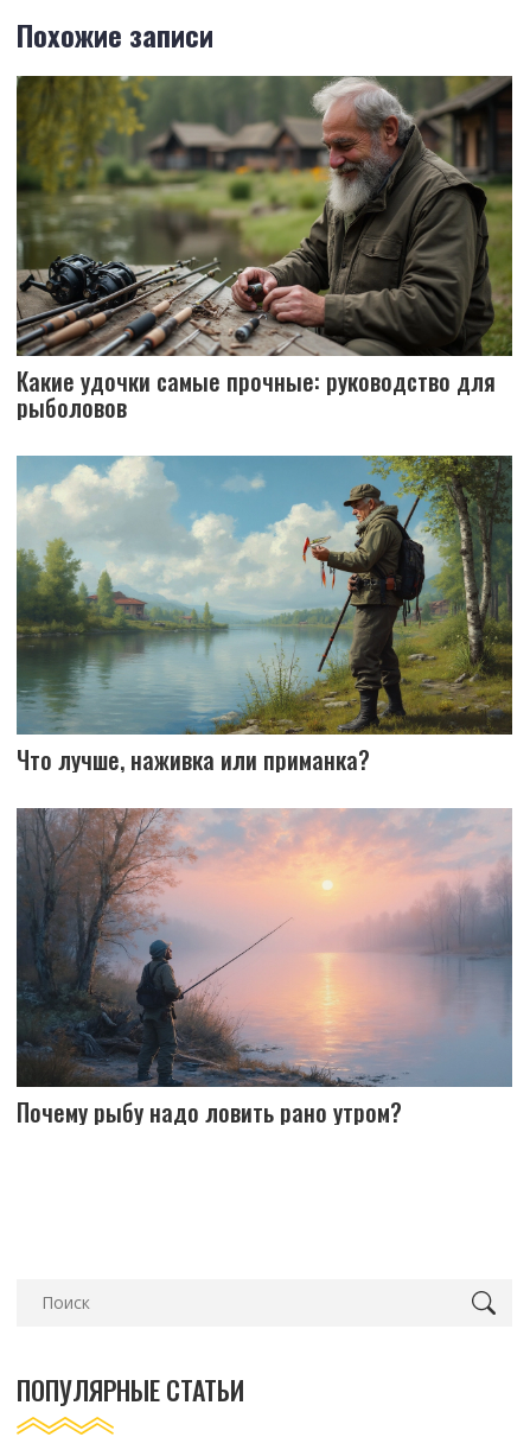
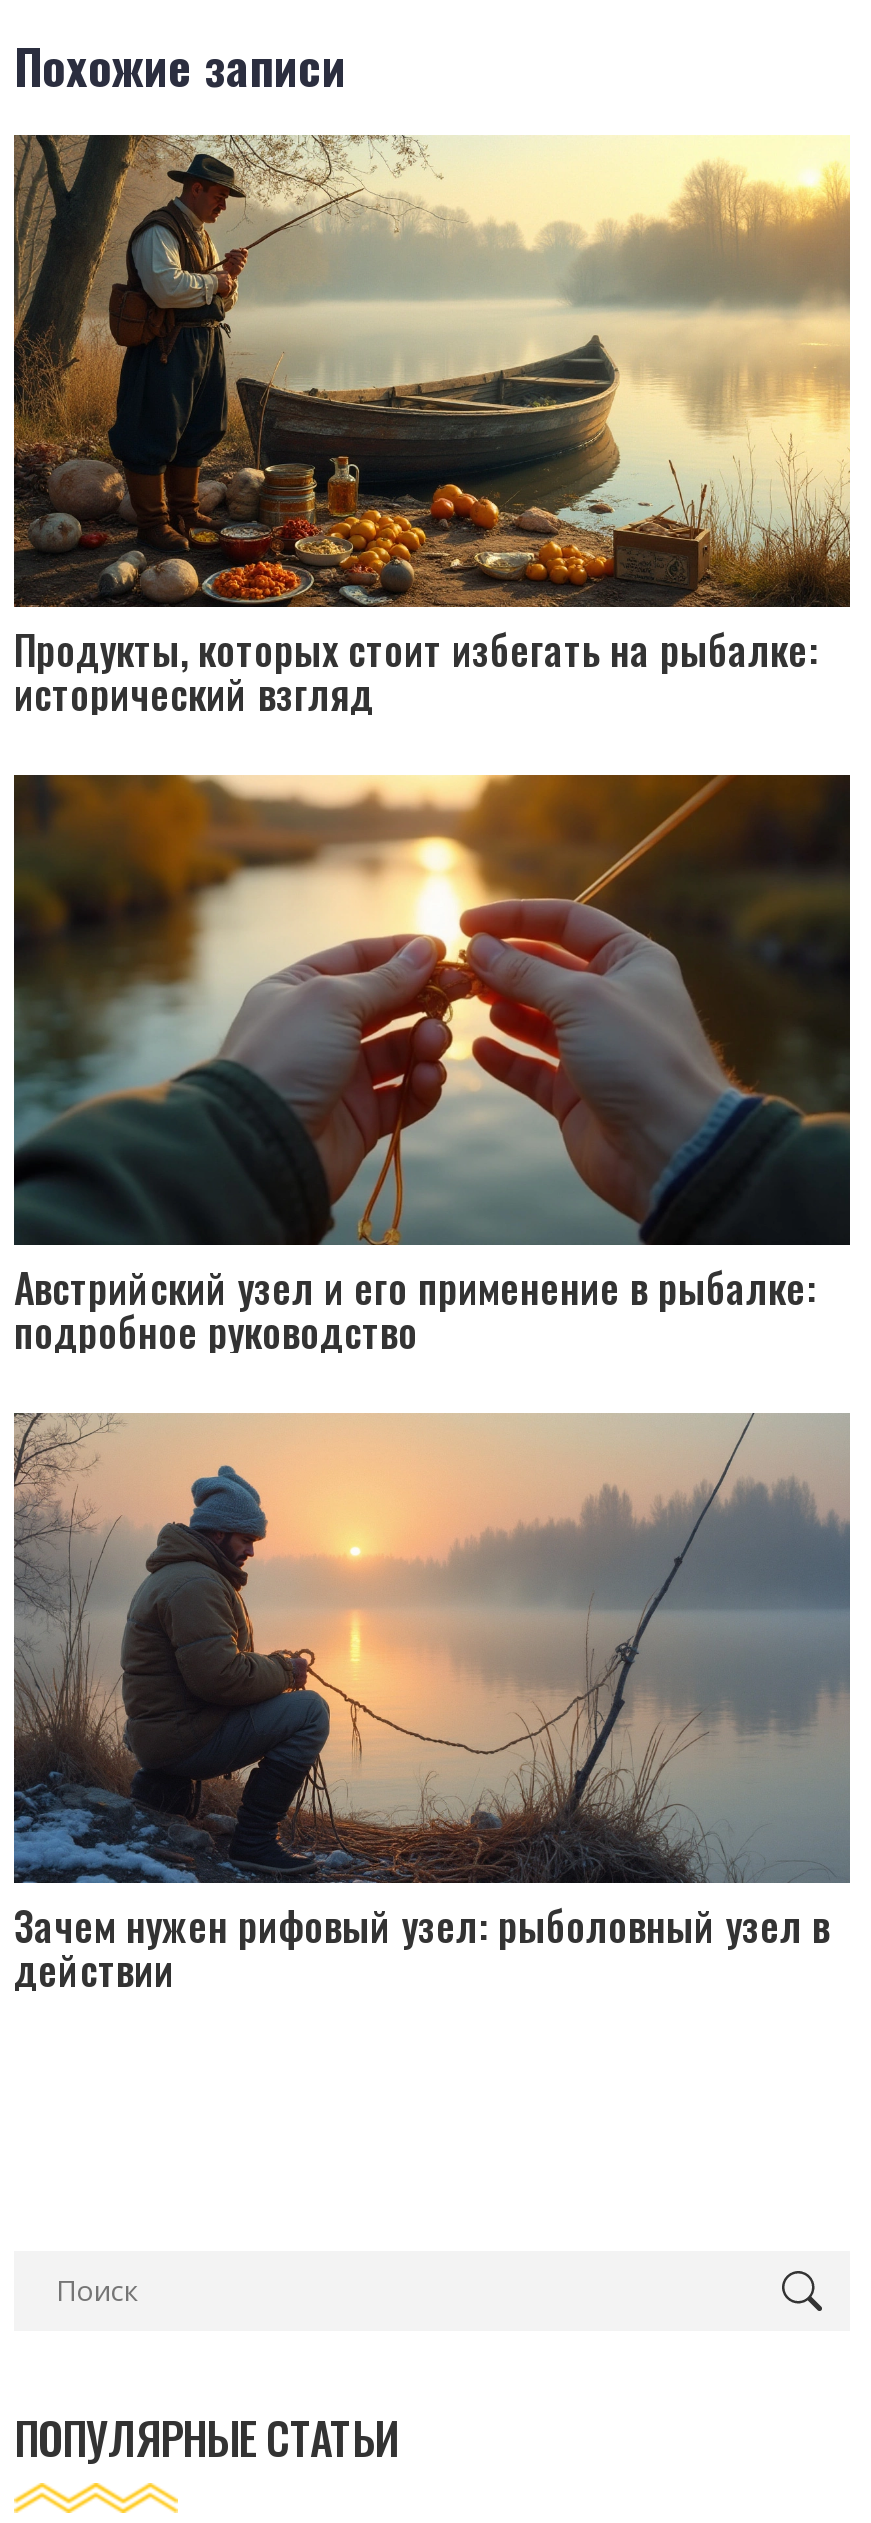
- [image]
- Какие удочки самые прочные: руководство для
- рыболовов
+ [image]
+ Продукты, которых стоит избегать на рыбалке:
+ исторический взгляд

- [image]
- Что лучше, наживка или приманка?
+ [image]
+ Австрийский узел и его применение в рыбалке:
+ подробное руководство

- [image]
- Почему рыбу надо ловить рано утром?
+ [image]
+ Зачем нужен рифовый узел: рыболовный узел в
+ действии
